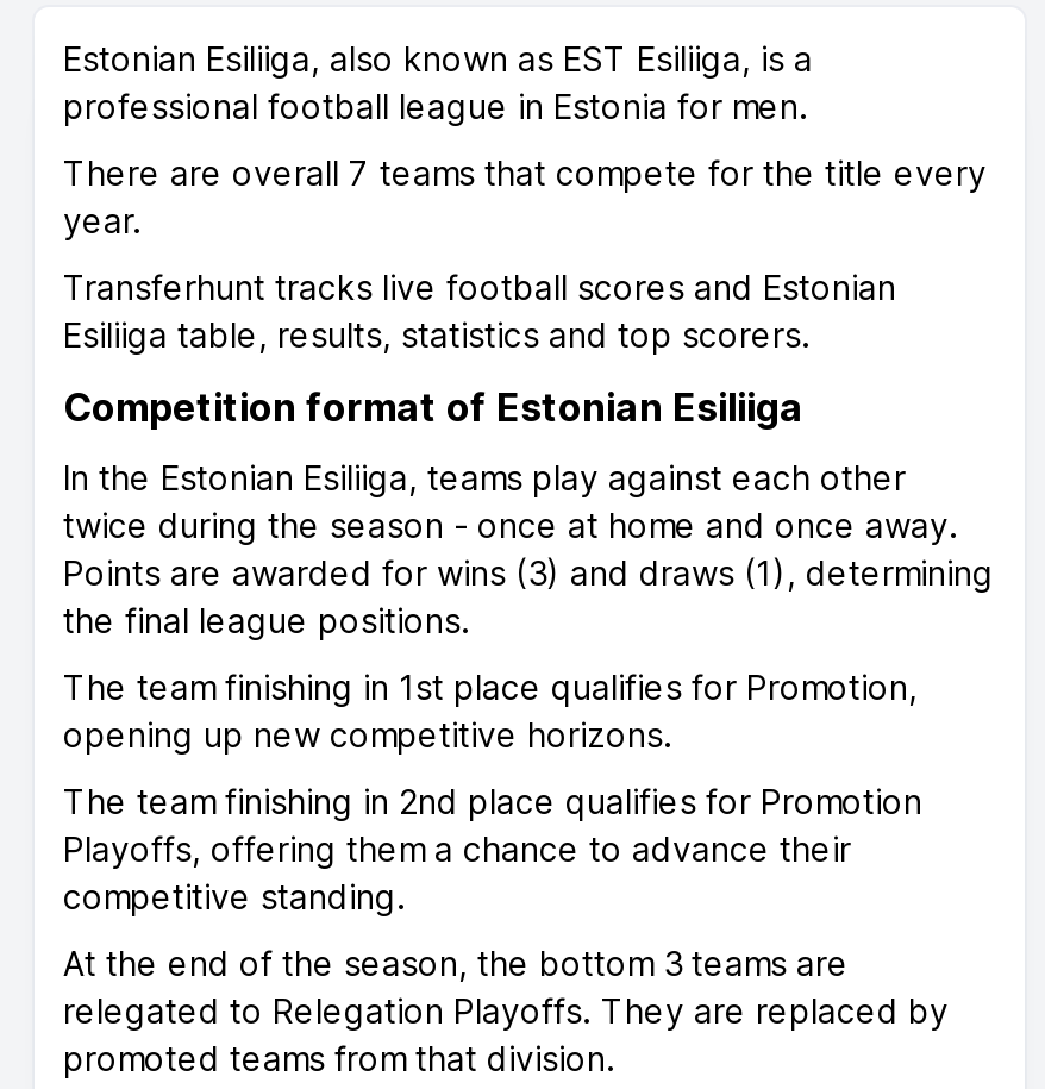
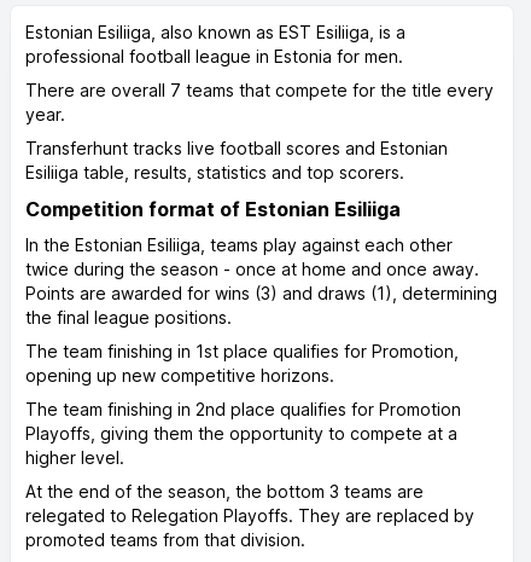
- Playoffs, offering them a chance to advance their
- competitive standing.
+ Playoffs, giving them the opportunity to compete at a
+ higher level.
